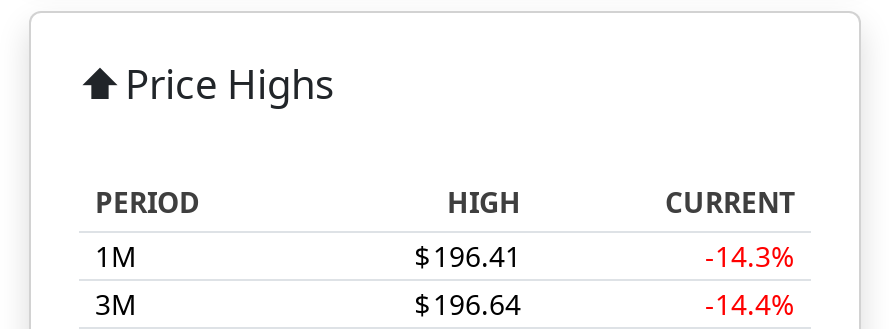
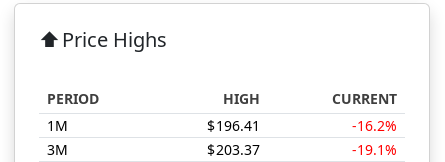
- -14.3%
+ -16.2%

- $ 196.64
+ $ 203.37

- -14.4%
+ -19.1%
